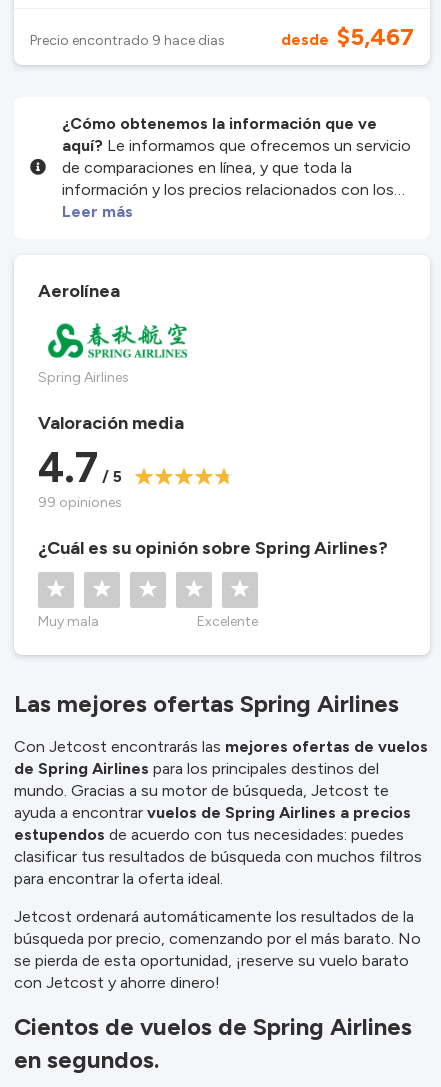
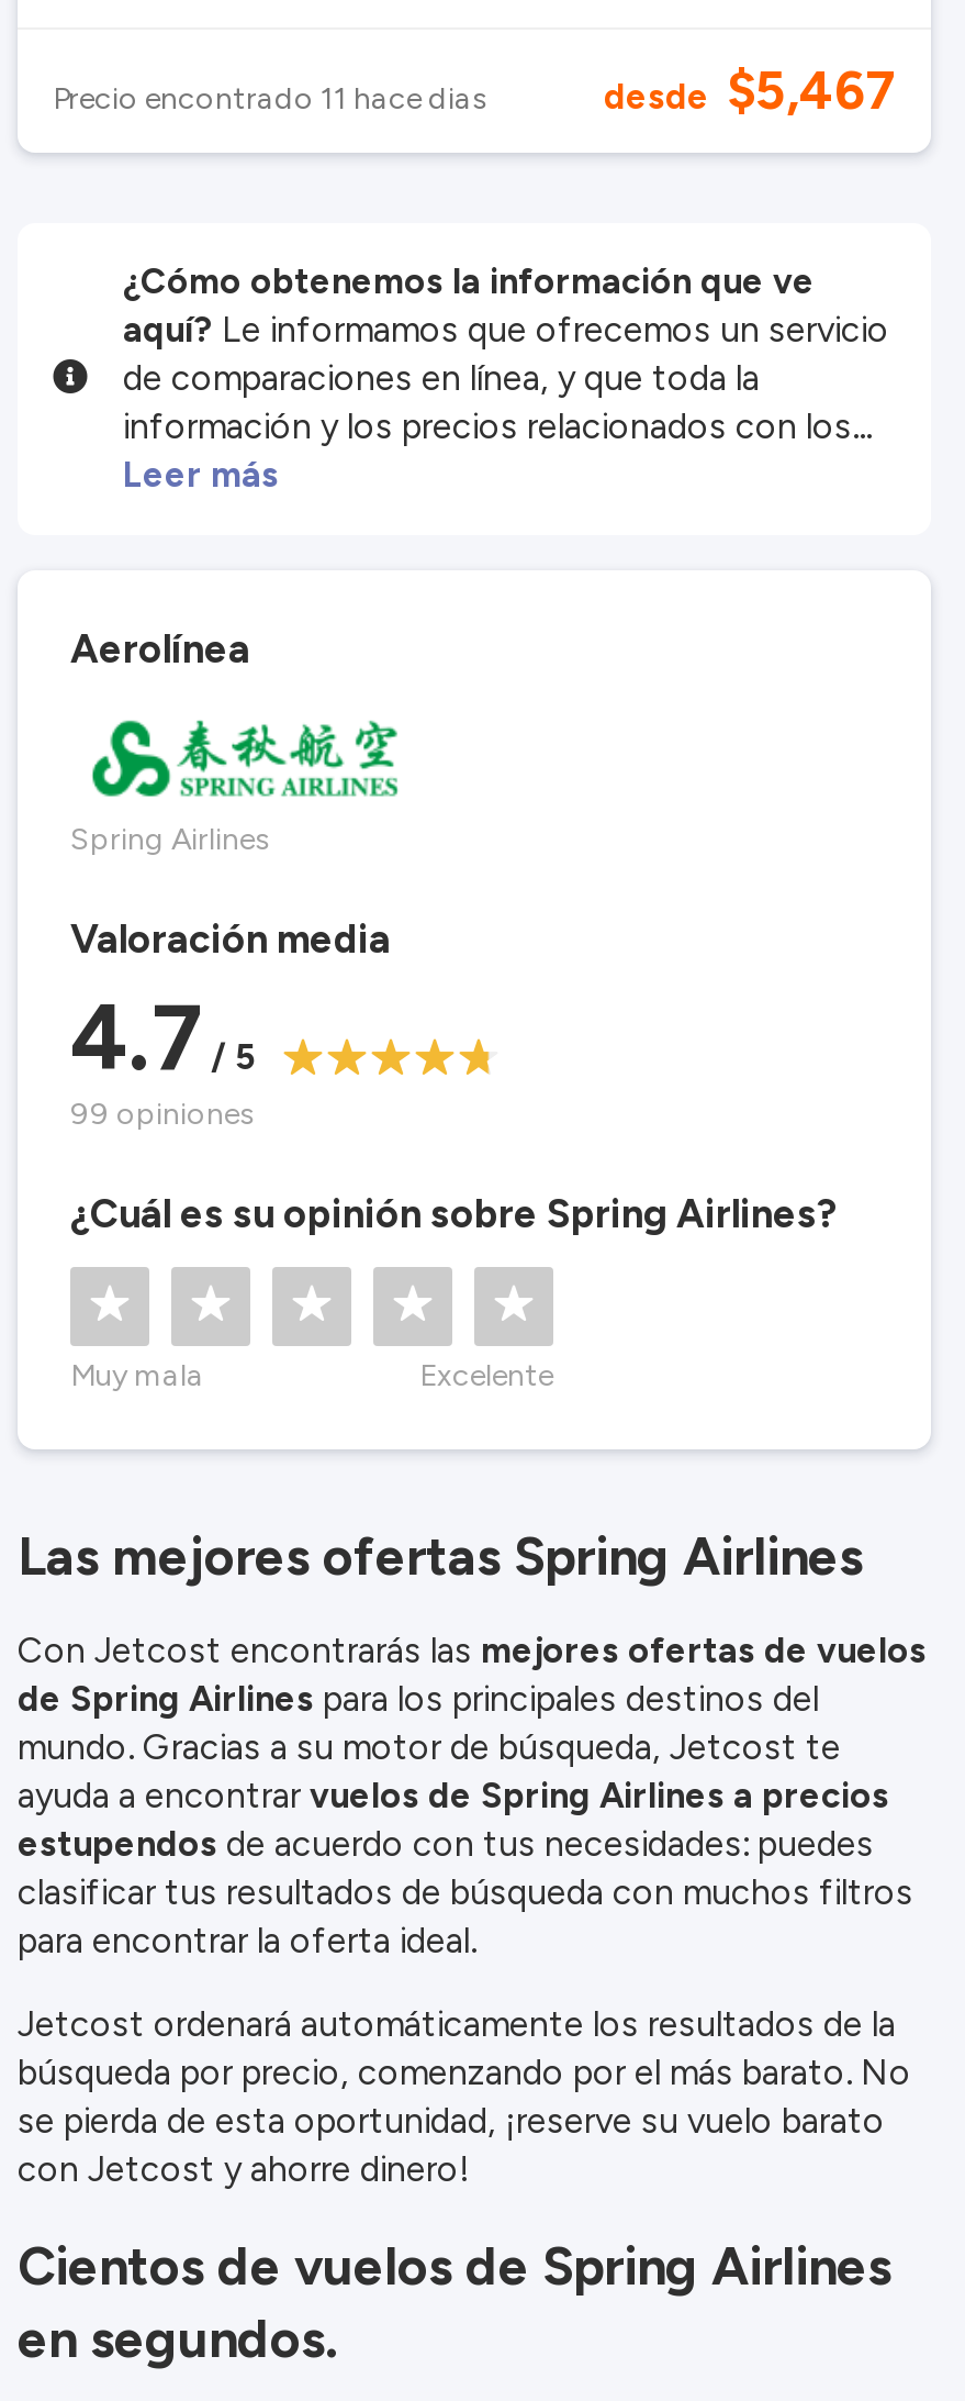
- Precio encontrado 9 hace dias
+ Precio encontrado 11 hace dias
